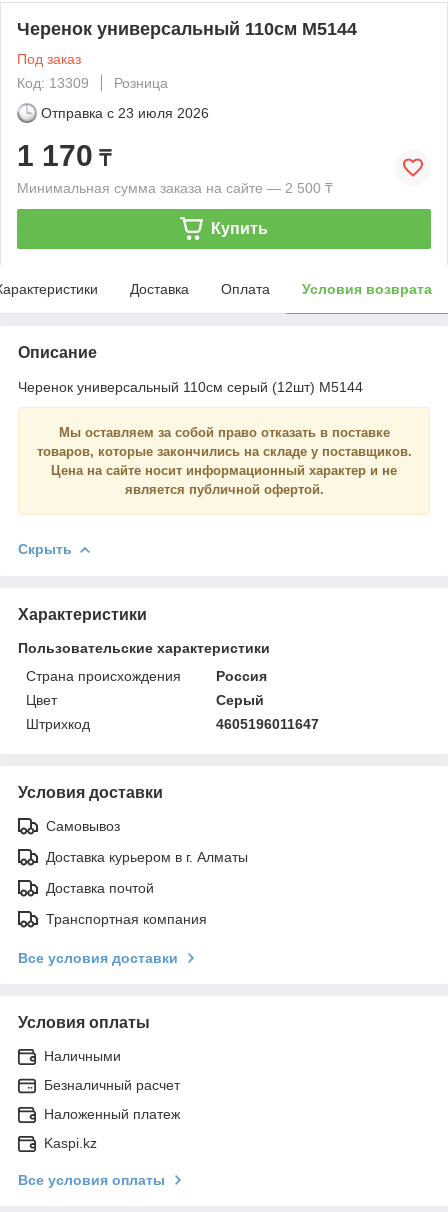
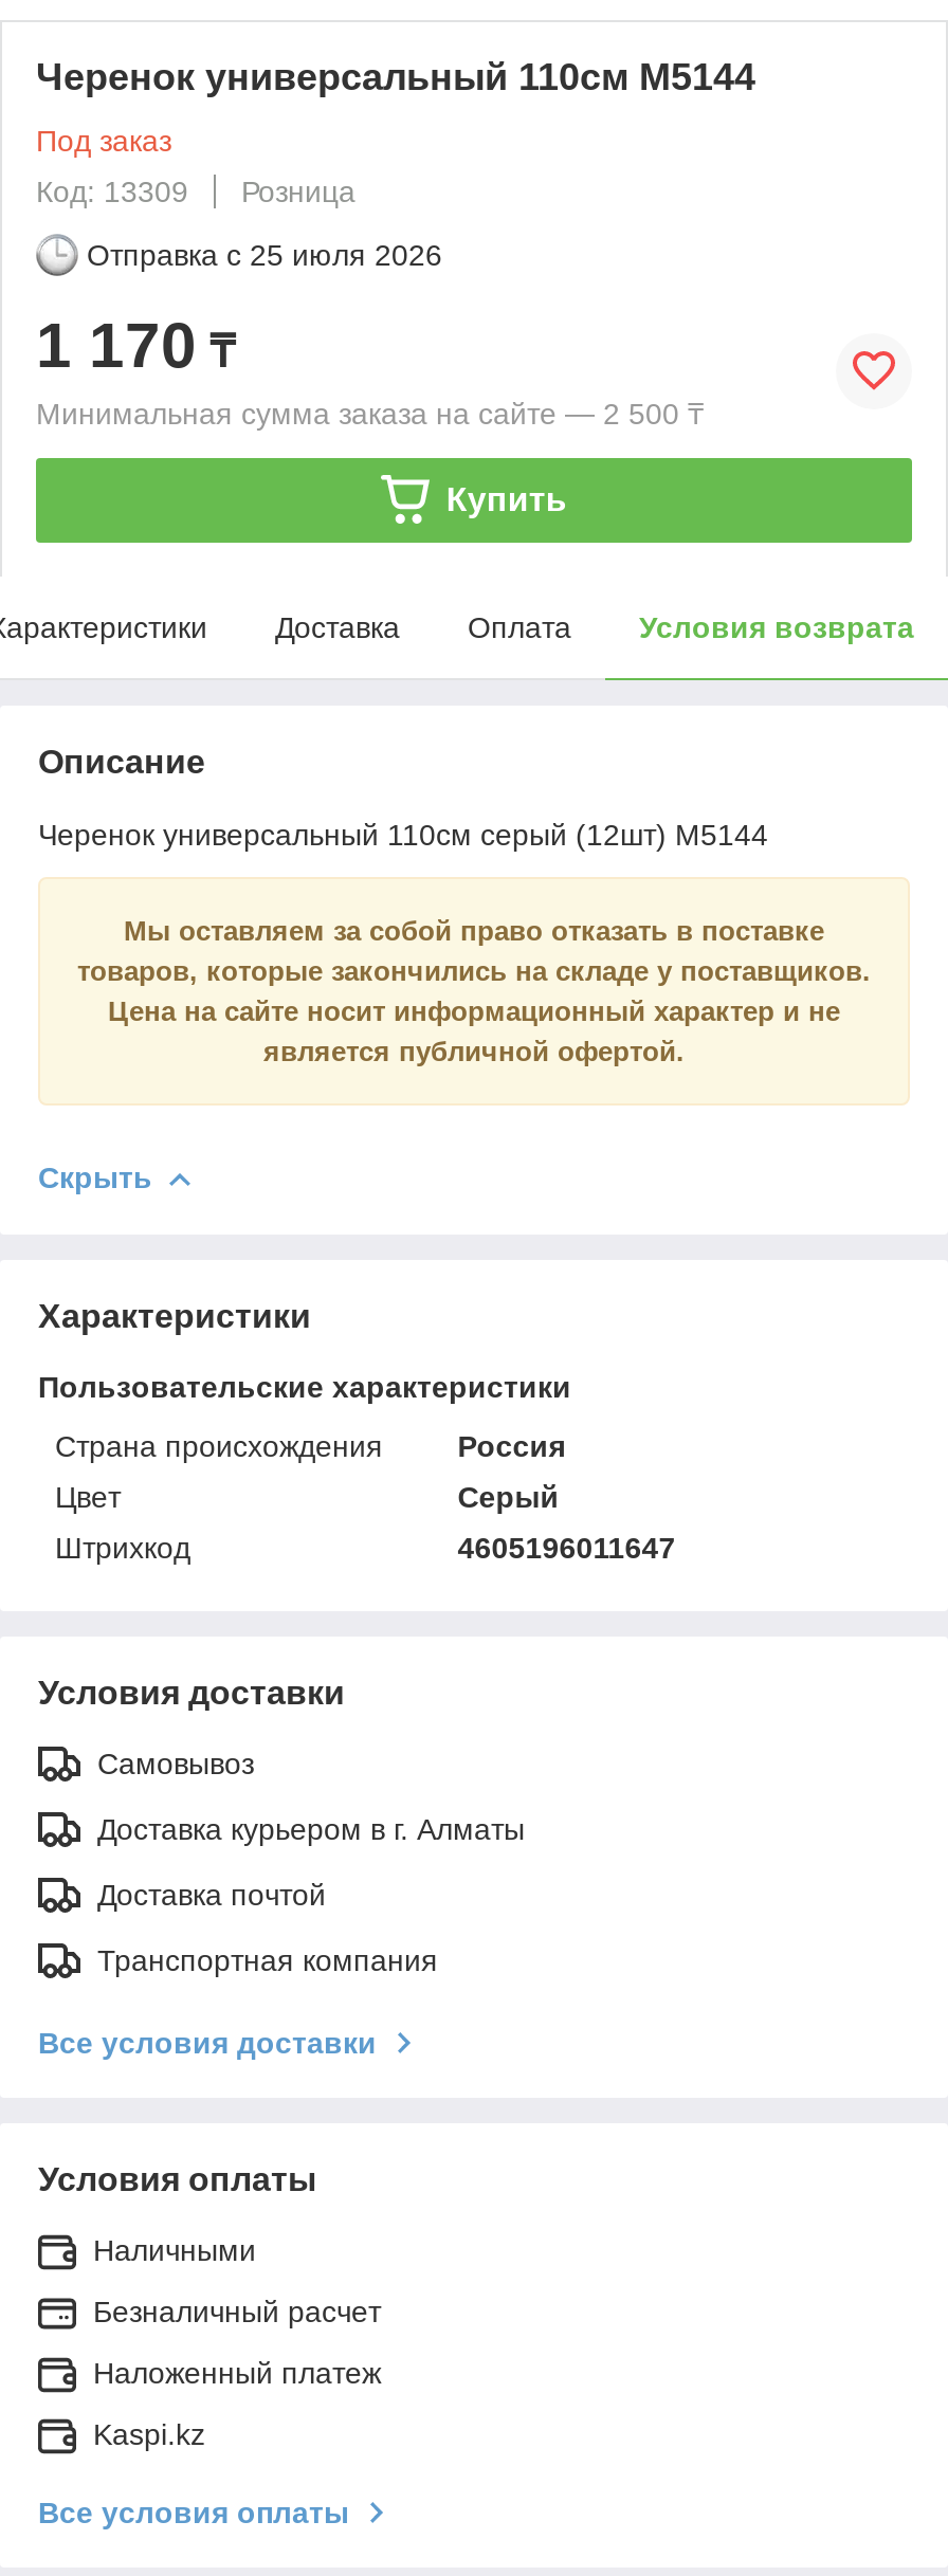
- Отправка с 23 июля 2026
+ Отправка с 25 июля 2026
